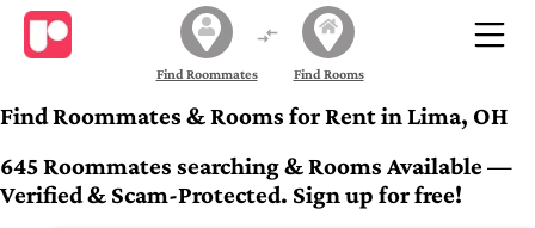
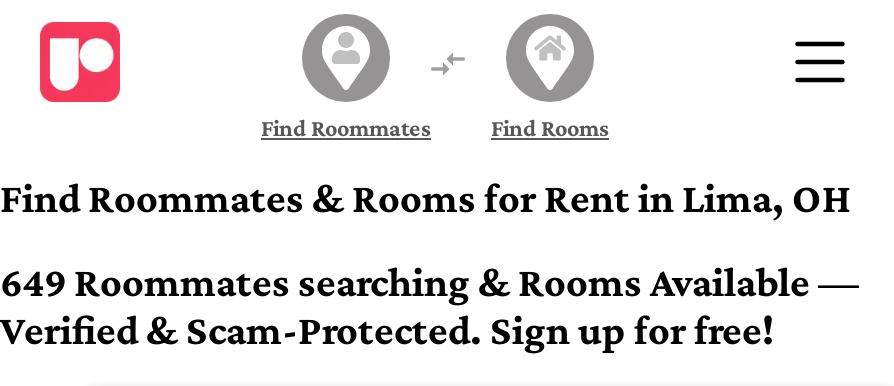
- 645 Roommates searching & Rooms Available —
+ 649 Roommates searching & Rooms Available —
